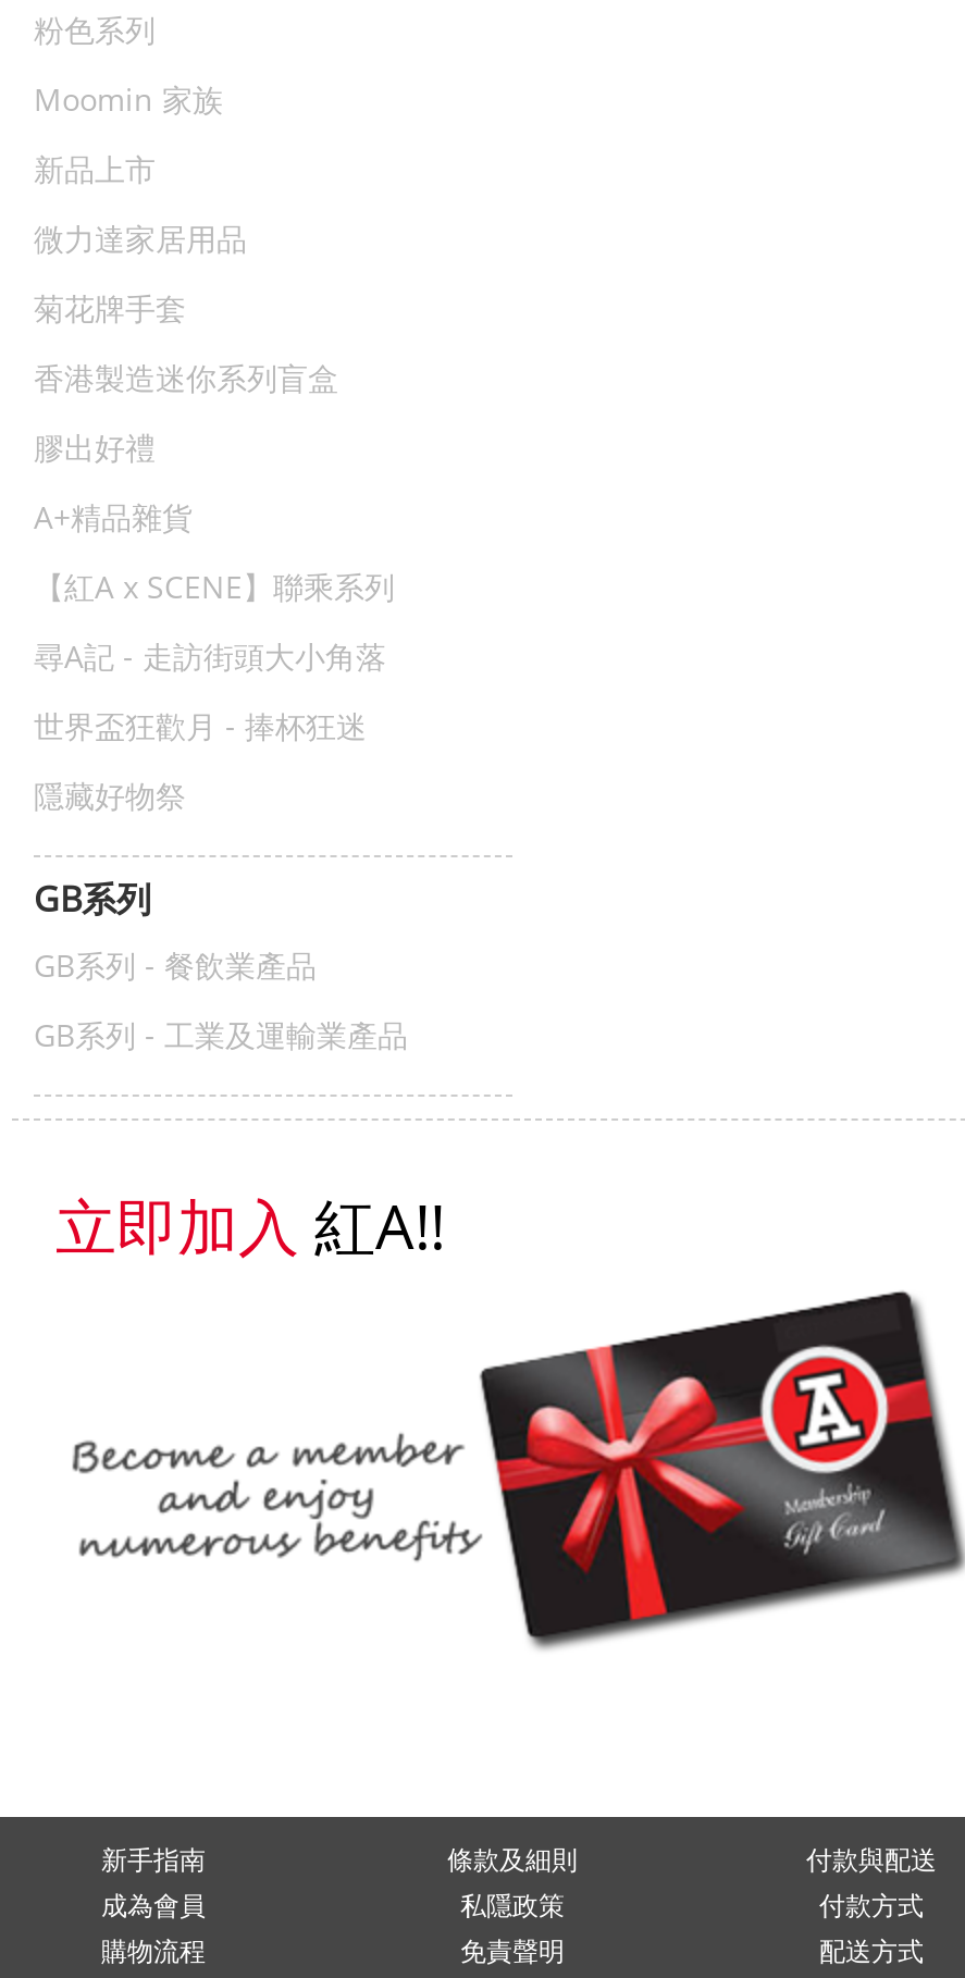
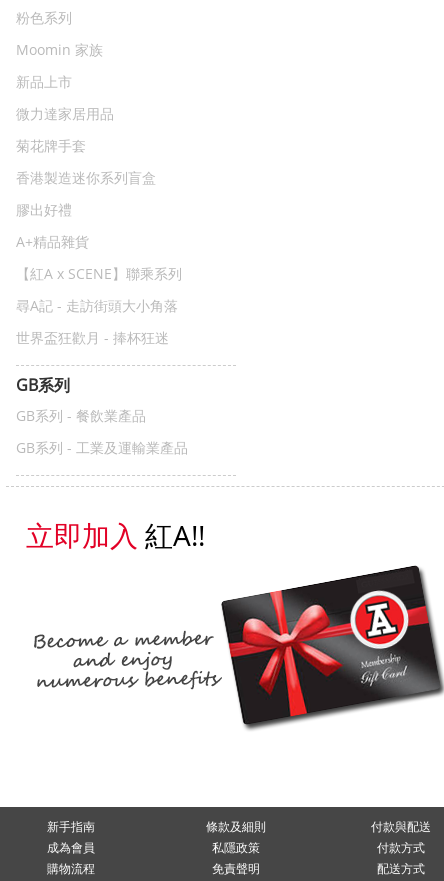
- 隱藏好物祭
